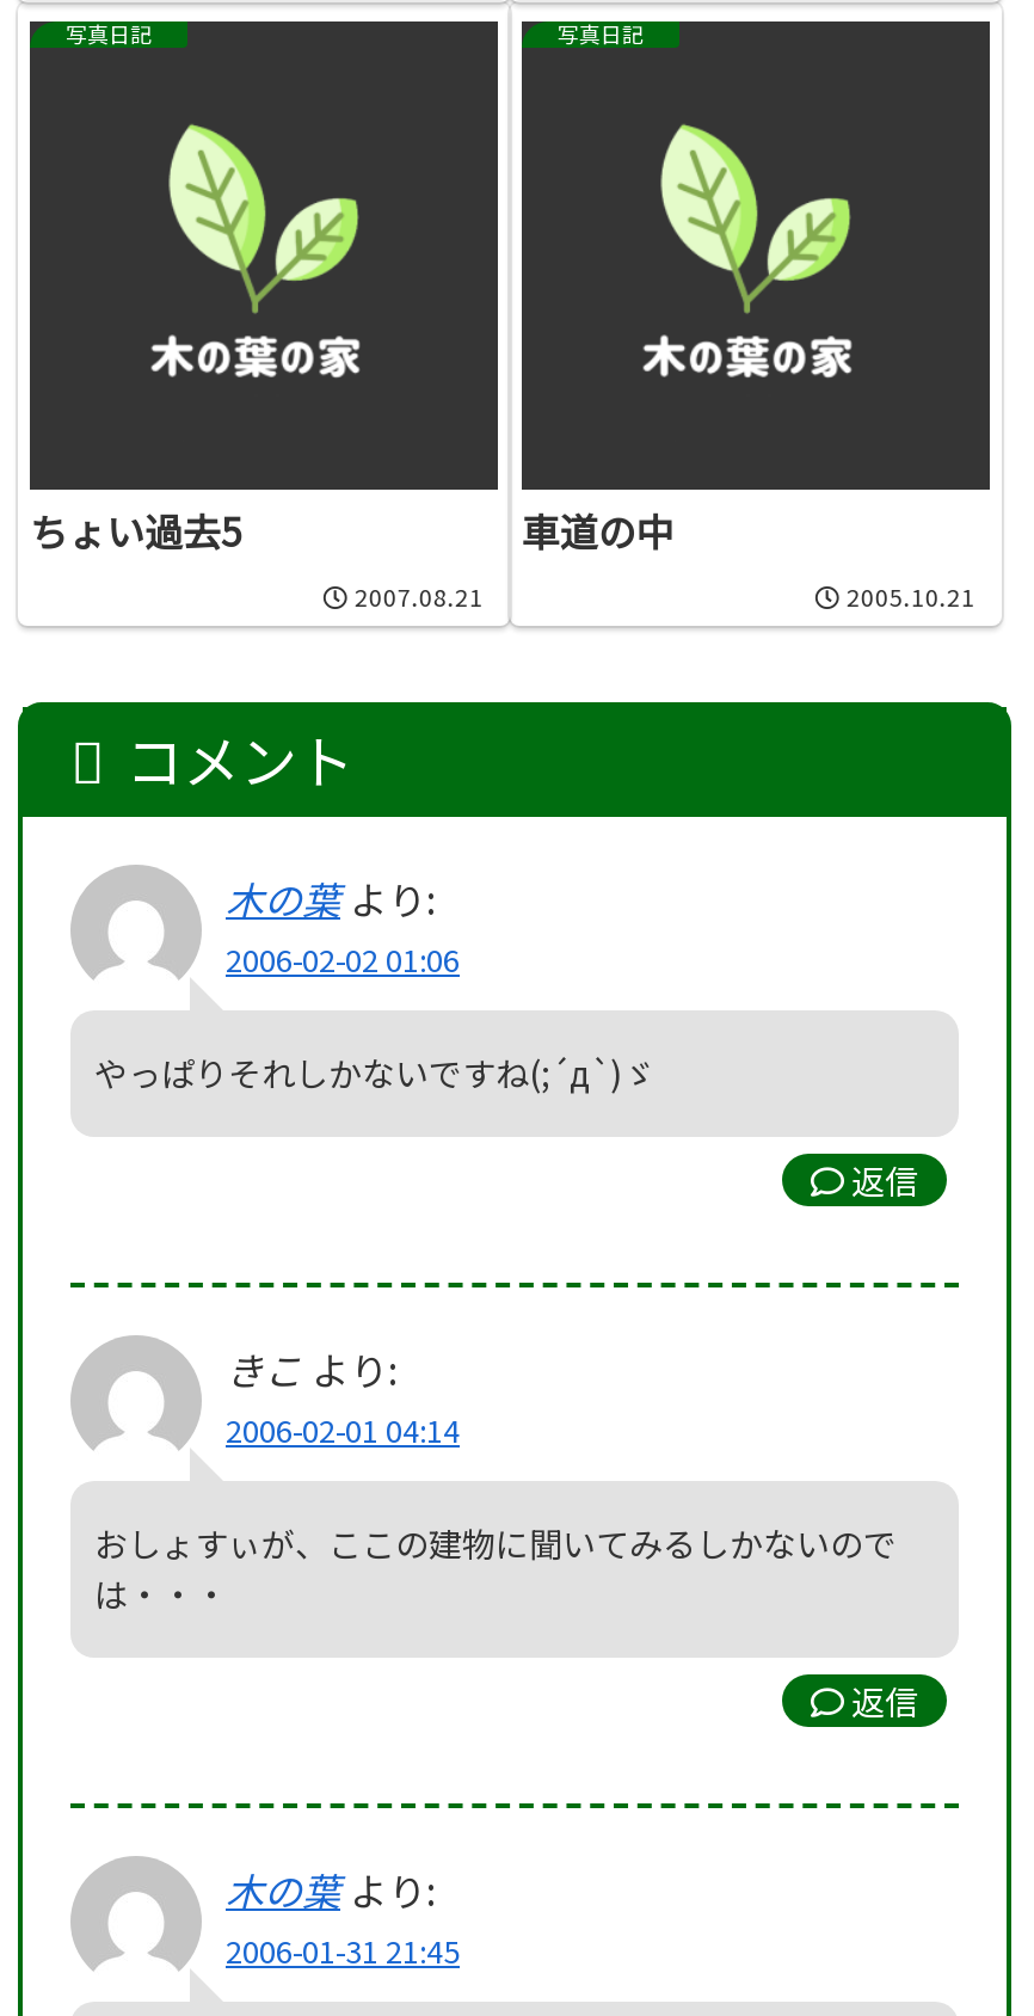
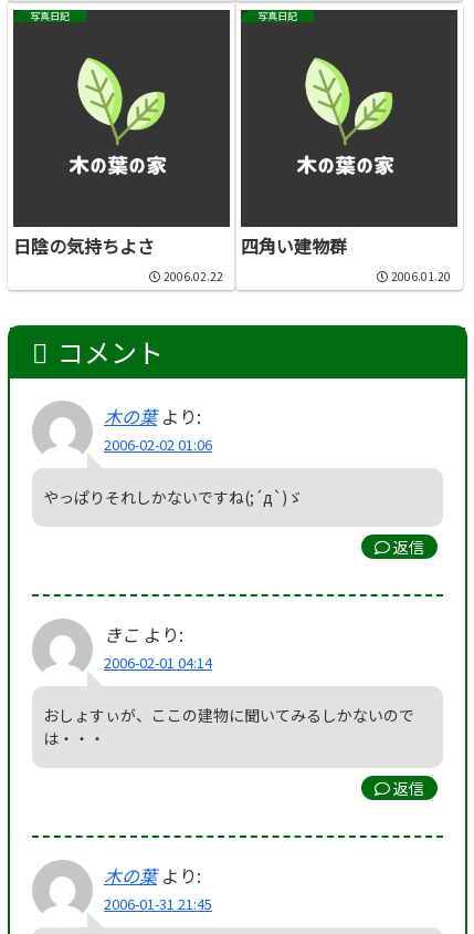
- ちょい過去5
- 2007.08.21
+ 日陰の気持ちよさ
+ 2006.02.22

- 車道の中
- 2005.10.21
+ 四角い建物群
+ 2006.01.20
